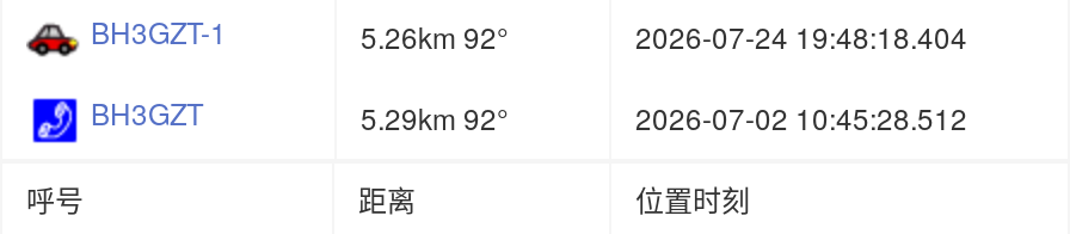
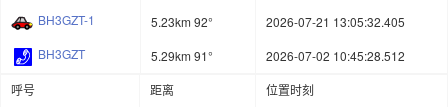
- 5.26km 92°
- 2026-07-24 19:48:18.404
+ 5.23km 92°
+ 2026-07-21 13:05:32.405

- 5.29km 92°
+ 5.29km 91°
